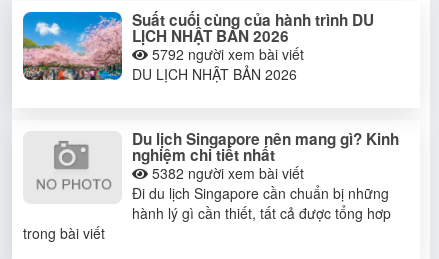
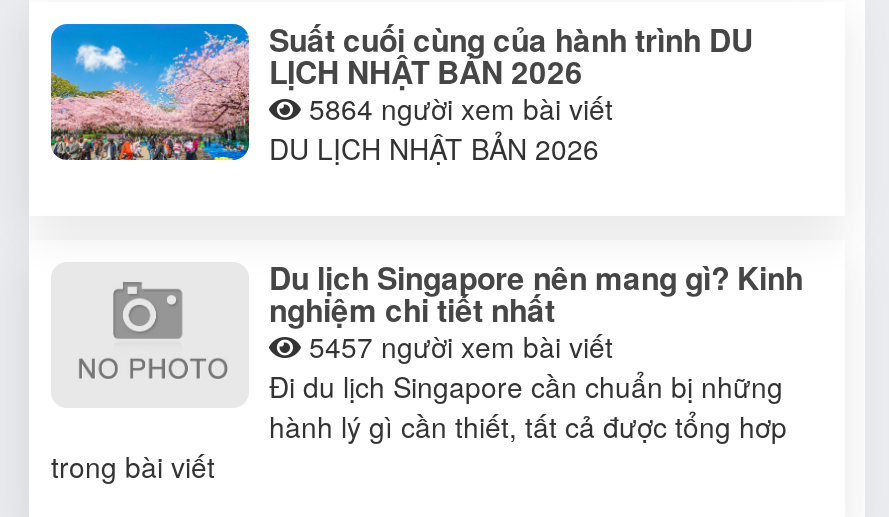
- 5792 người xem bài viết
+ 5864 người xem bài viết

- 5382 người xem bài viết
+ 5457 người xem bài viết
